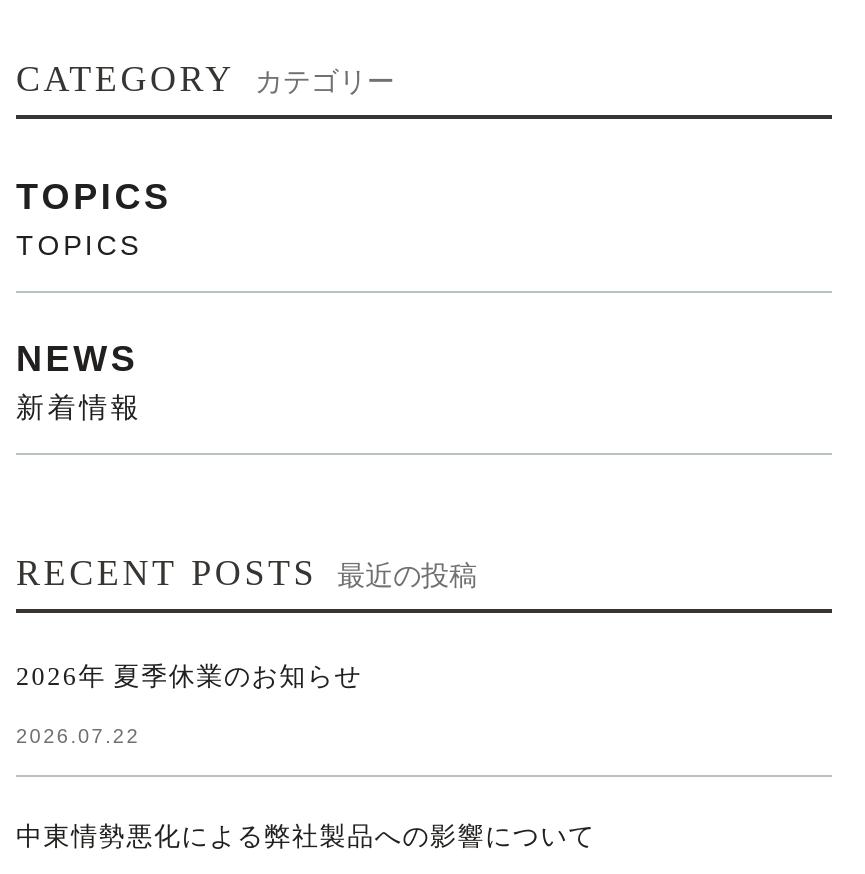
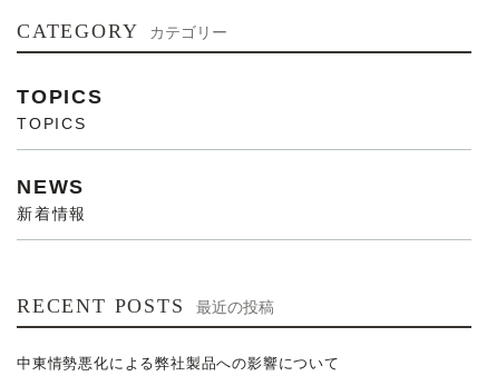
- 2026年 夏季休業のお知らせ
- 2026.07.22
